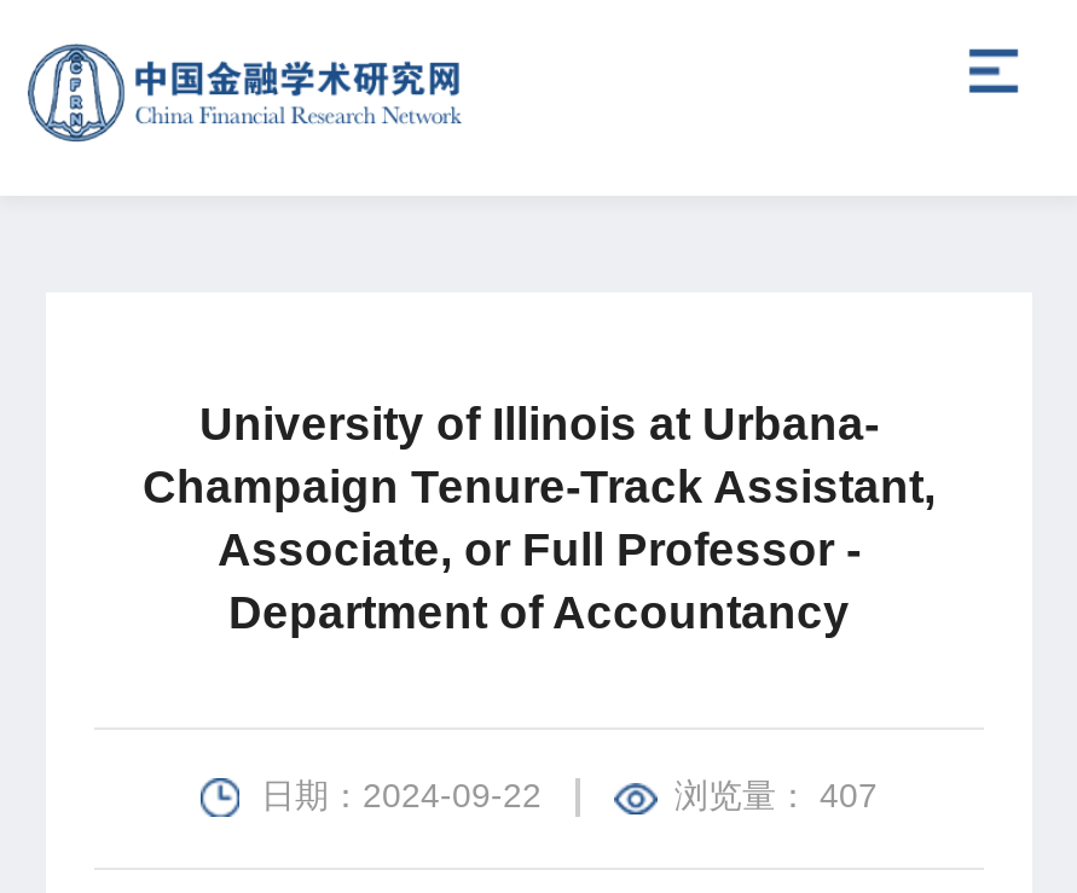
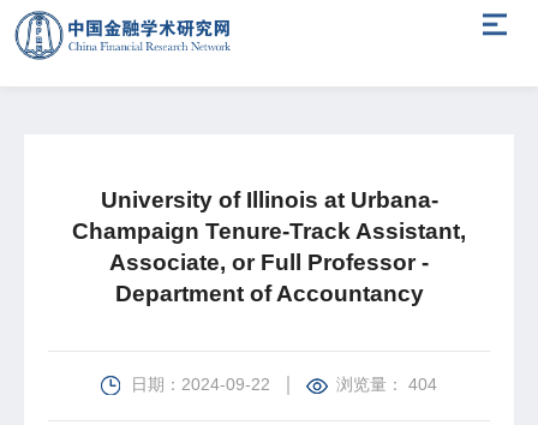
- 浏览量： 407
+ 浏览量： 404
